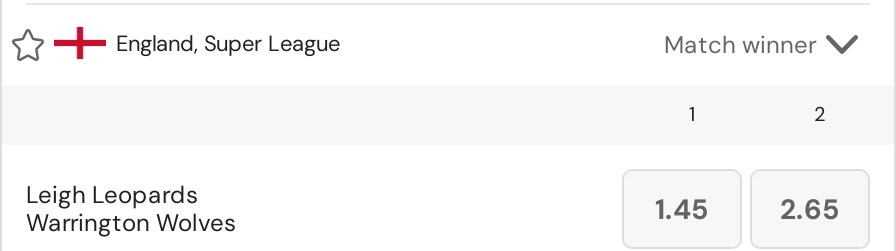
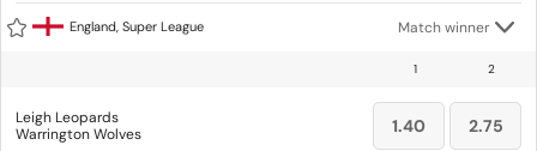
- 1.45
+ 1.40

- 2.65
+ 2.75
